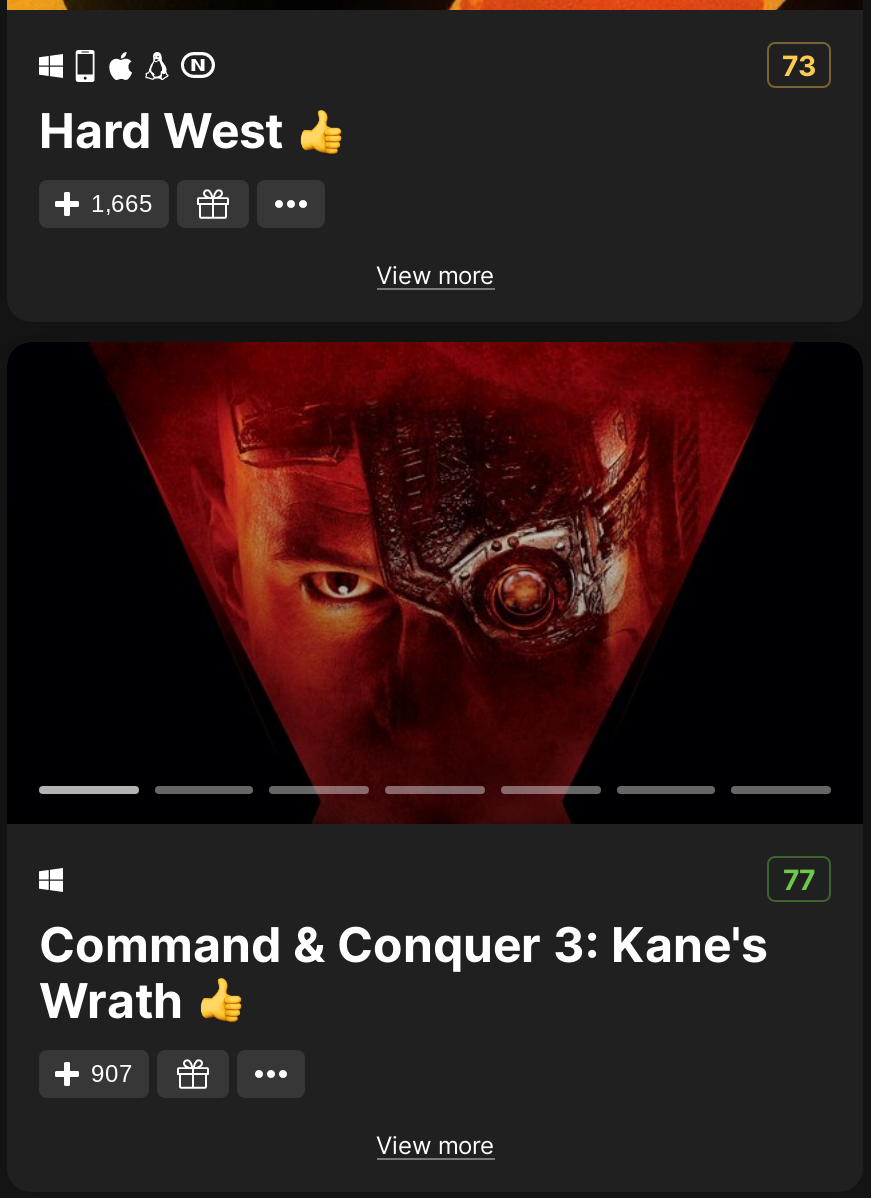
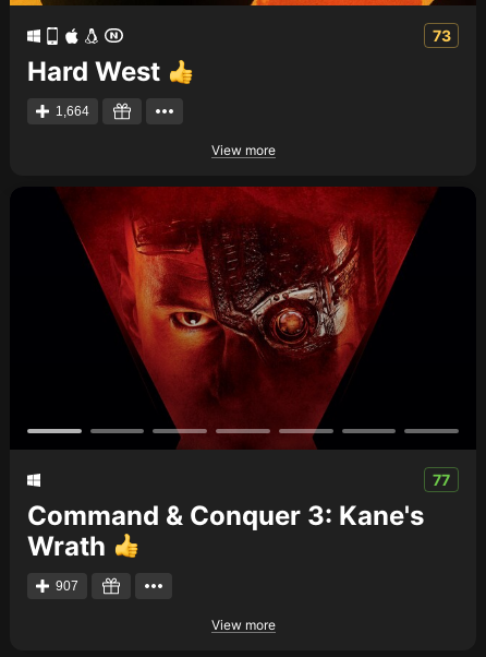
- 1,665
+ 1,664
